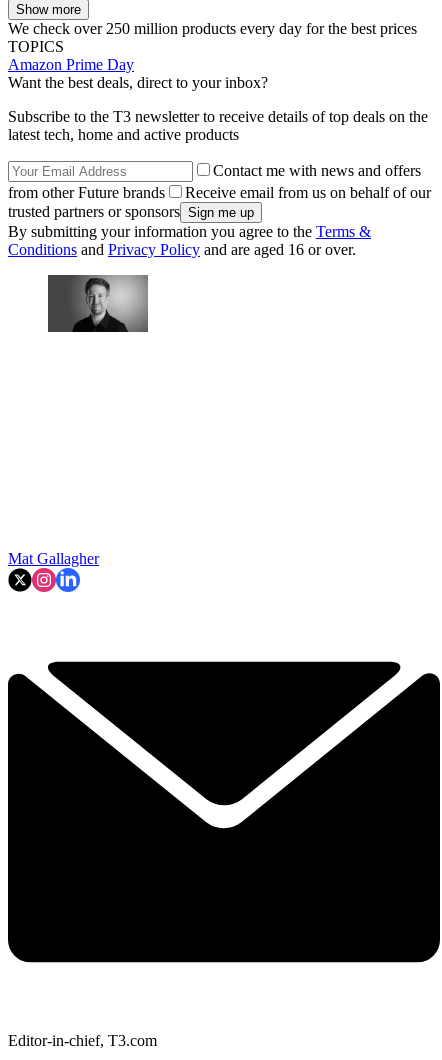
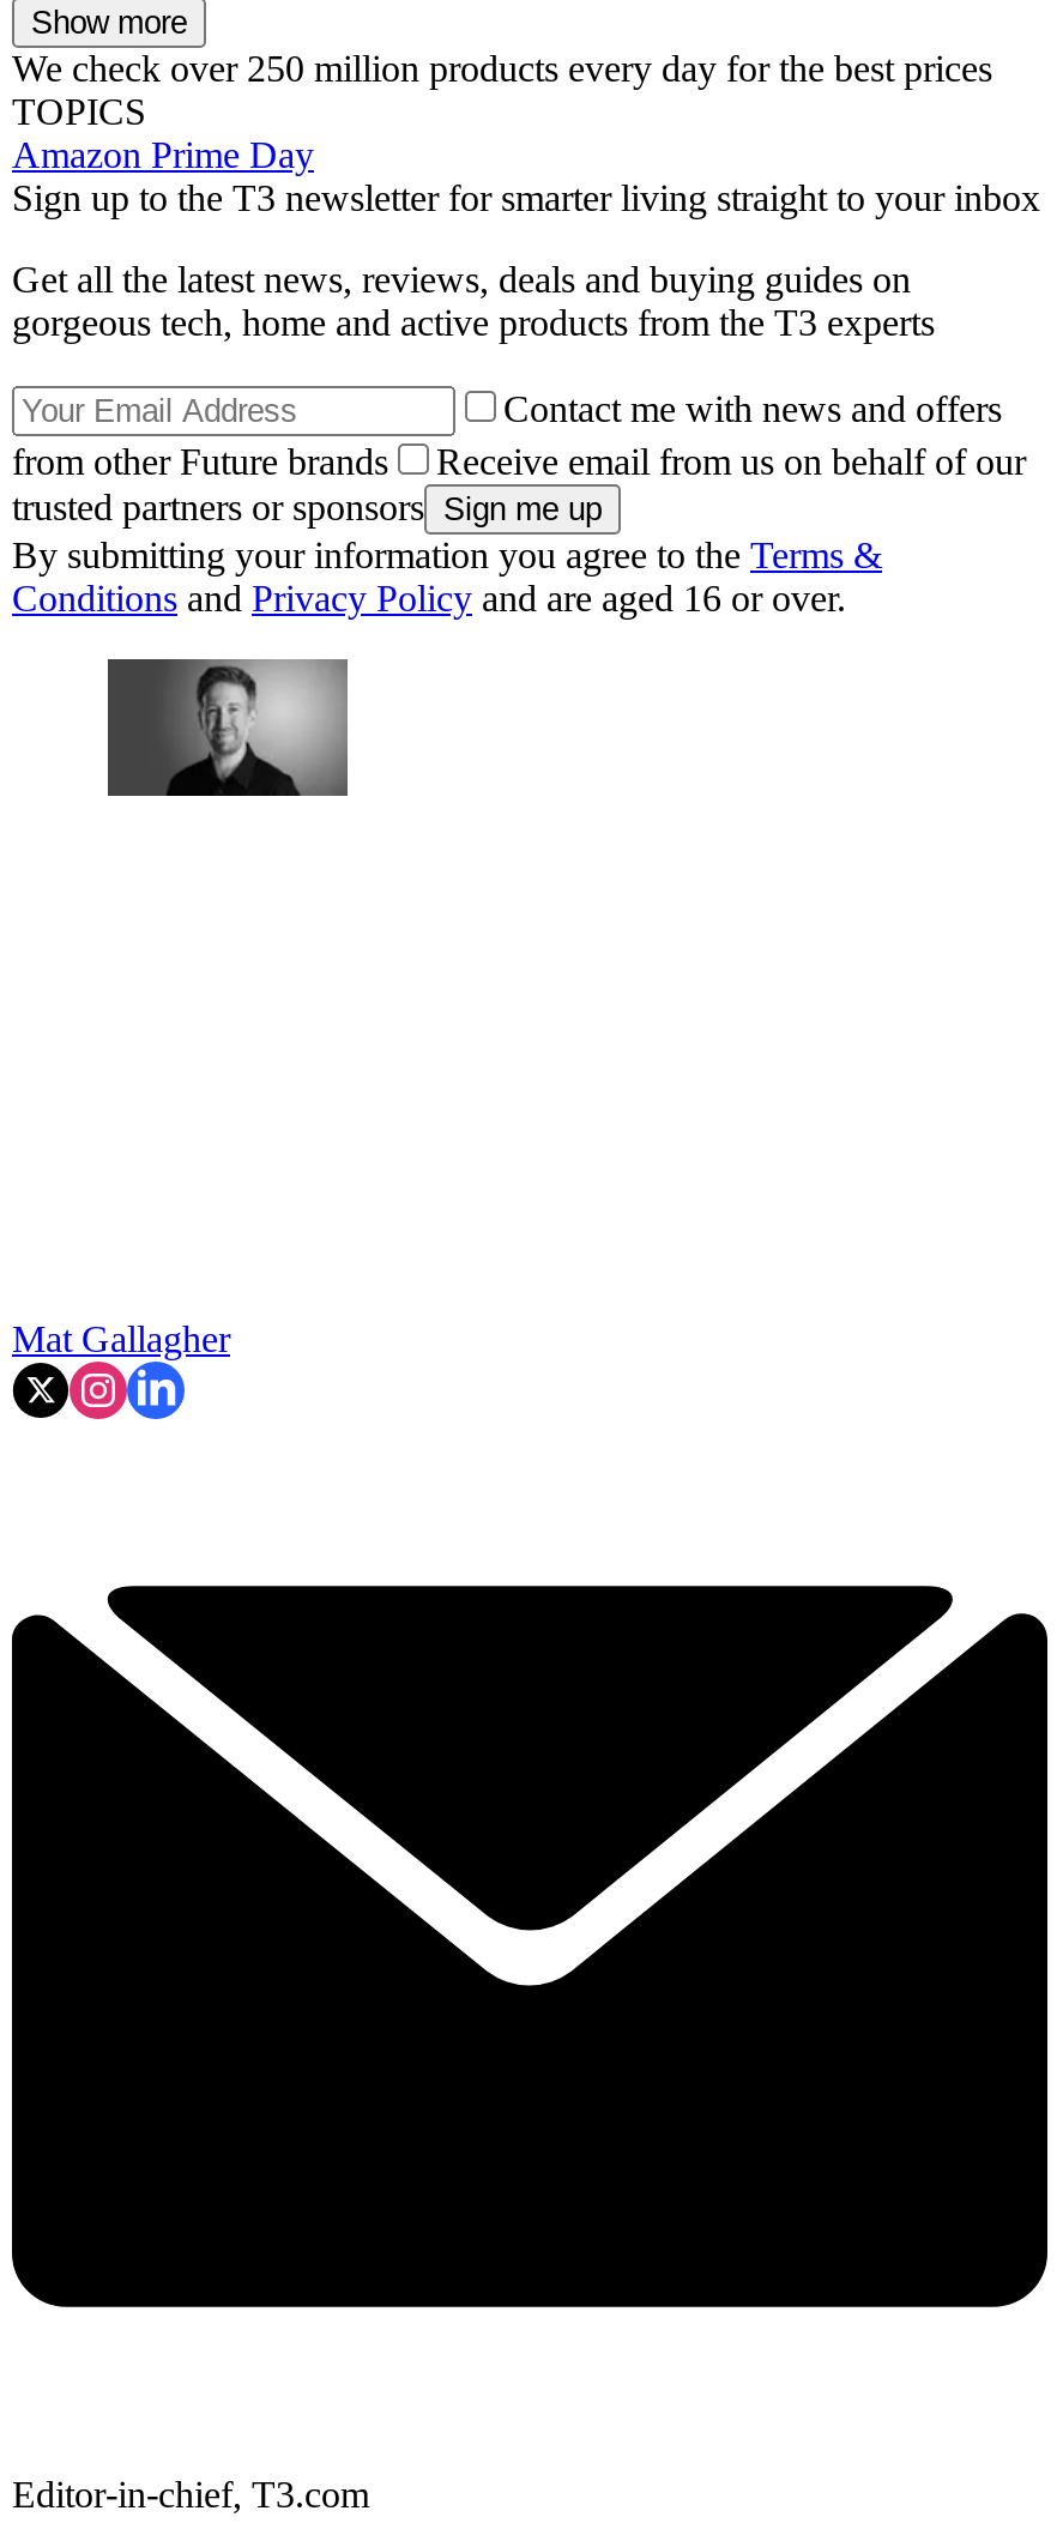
- Want the best deals, direct to your inbox?
+ Sign up to the T3 newsletter for smarter living straight to your inbox

- Subscribe to the T3 newsletter to receive details of top deals on the
- latest tech, home and active products
+ Get all the latest news, reviews, deals and buying guides on
+ gorgeous tech, home and active products from the T3 experts
